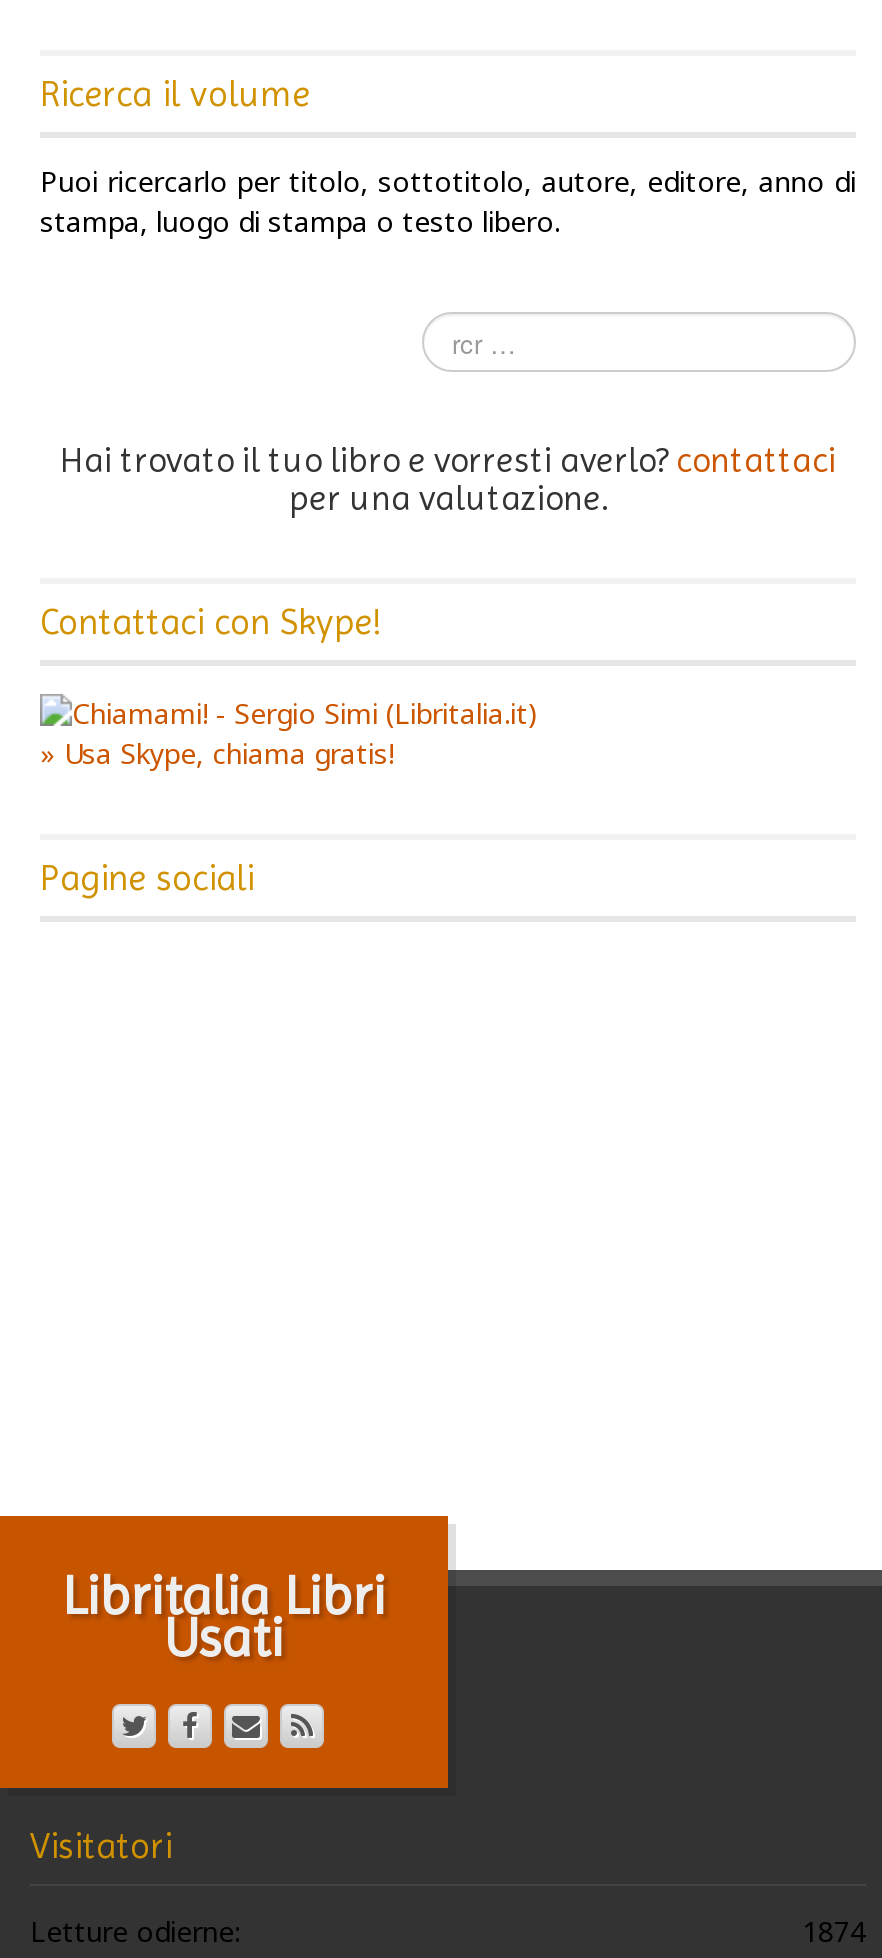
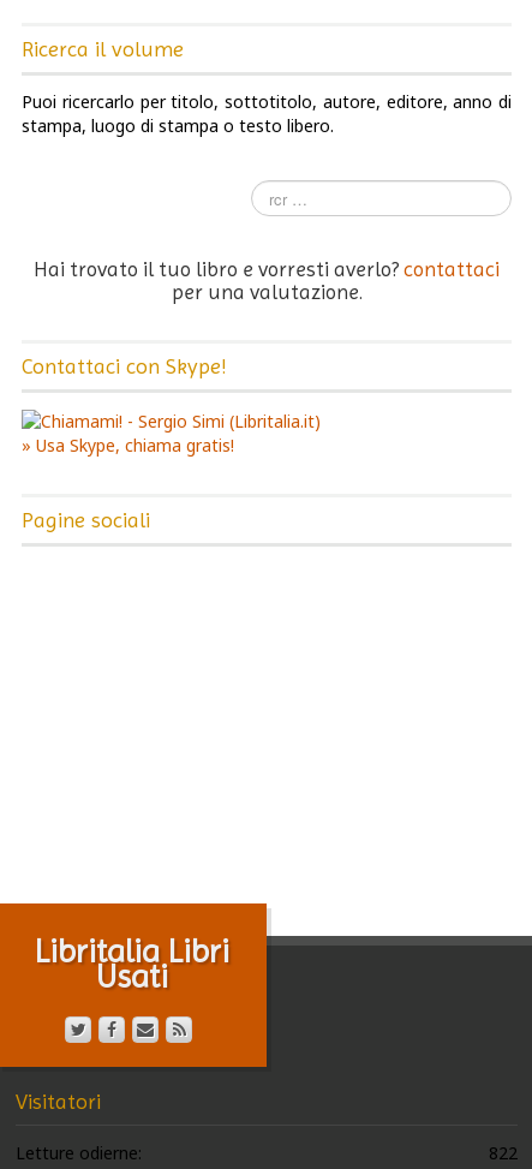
- 1874
+ 822
